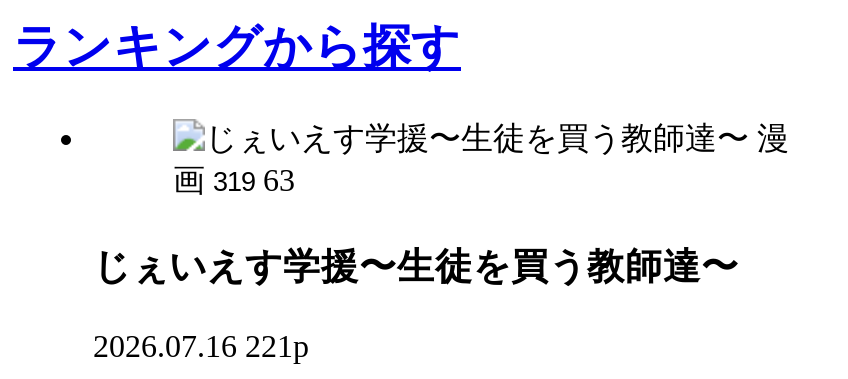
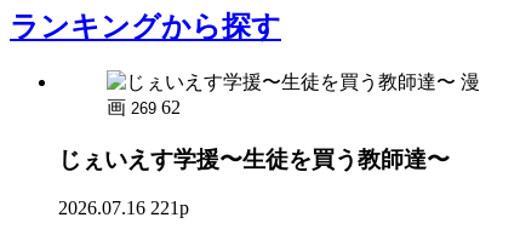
- 画 319 63
+ 画 269 62
